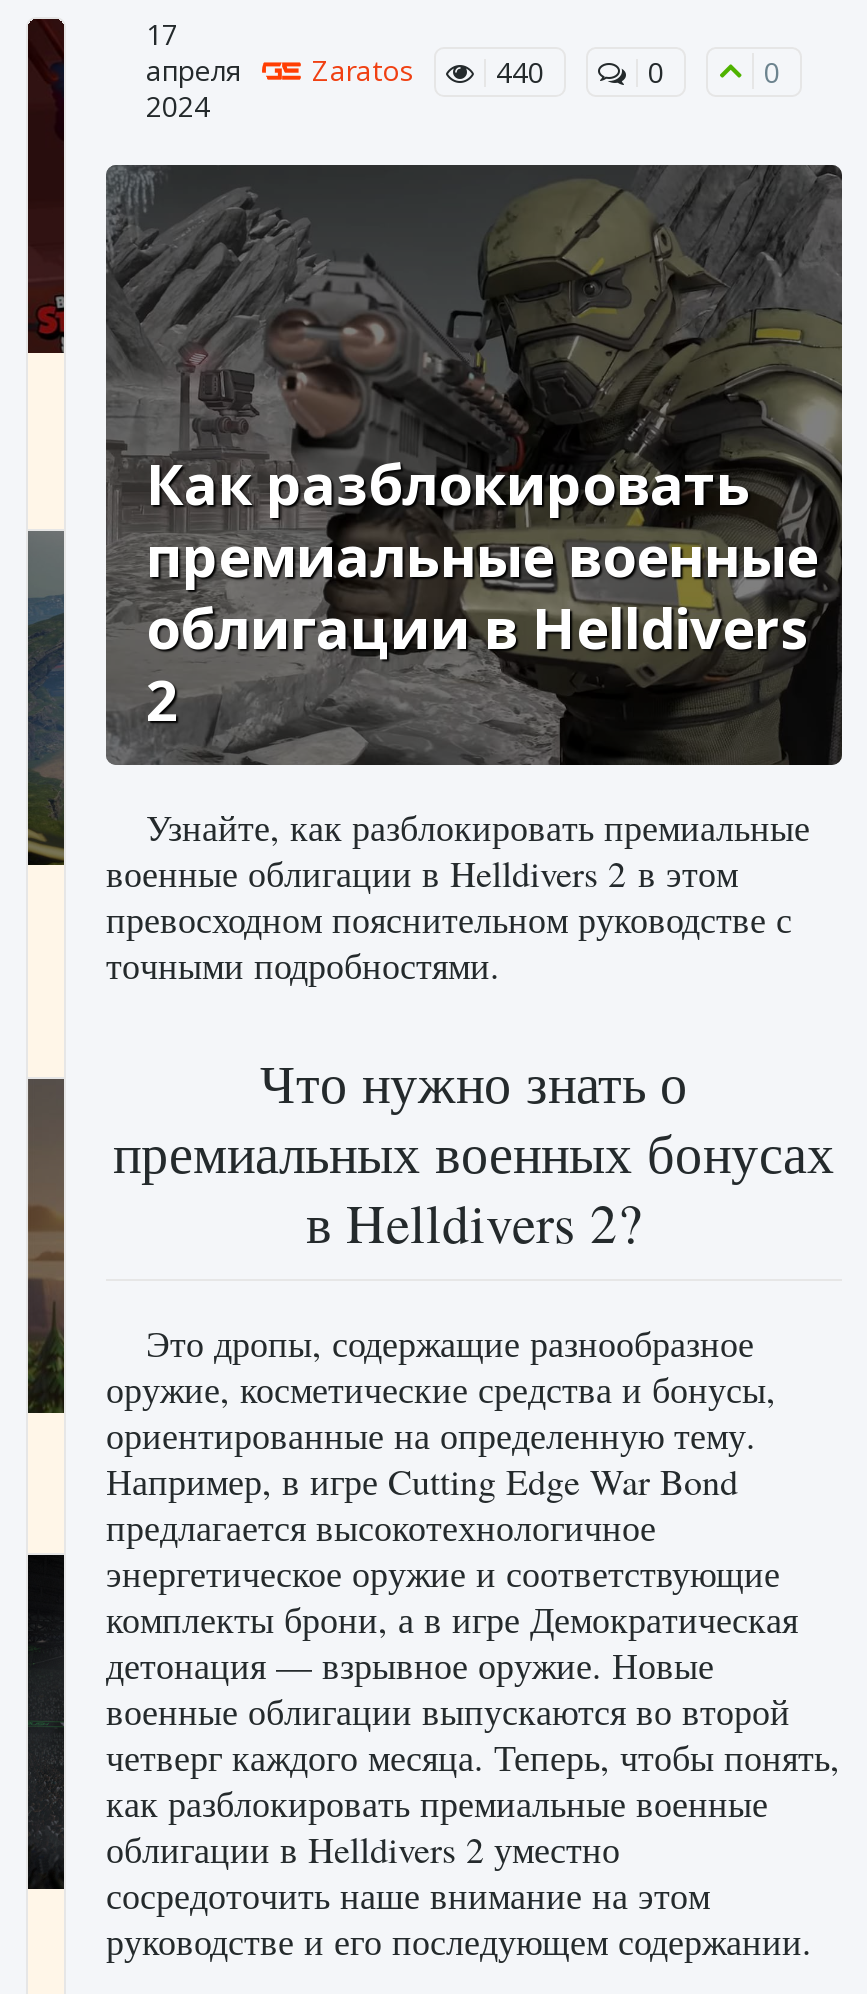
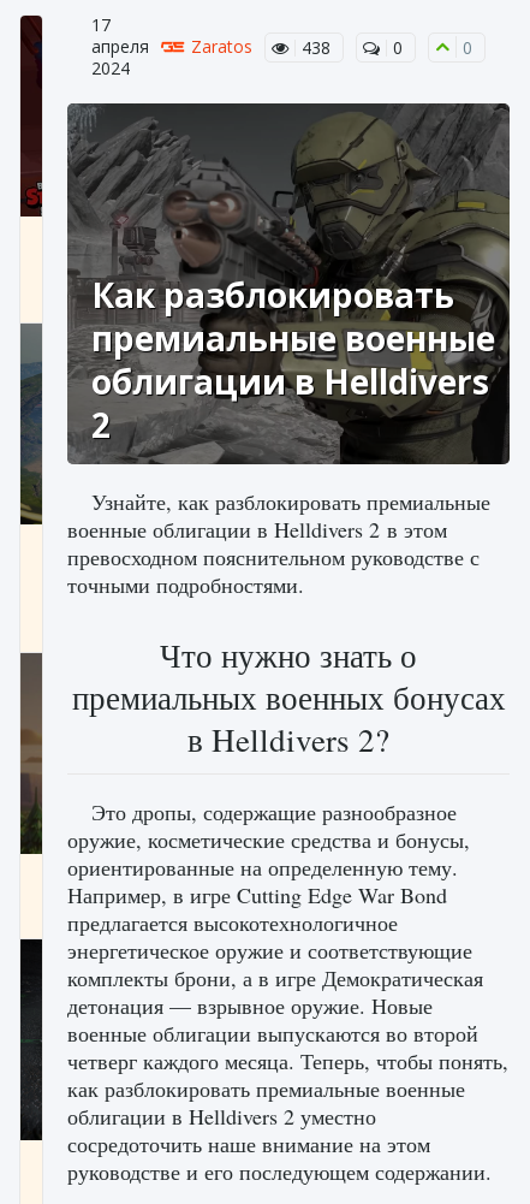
- 440
+ 438
